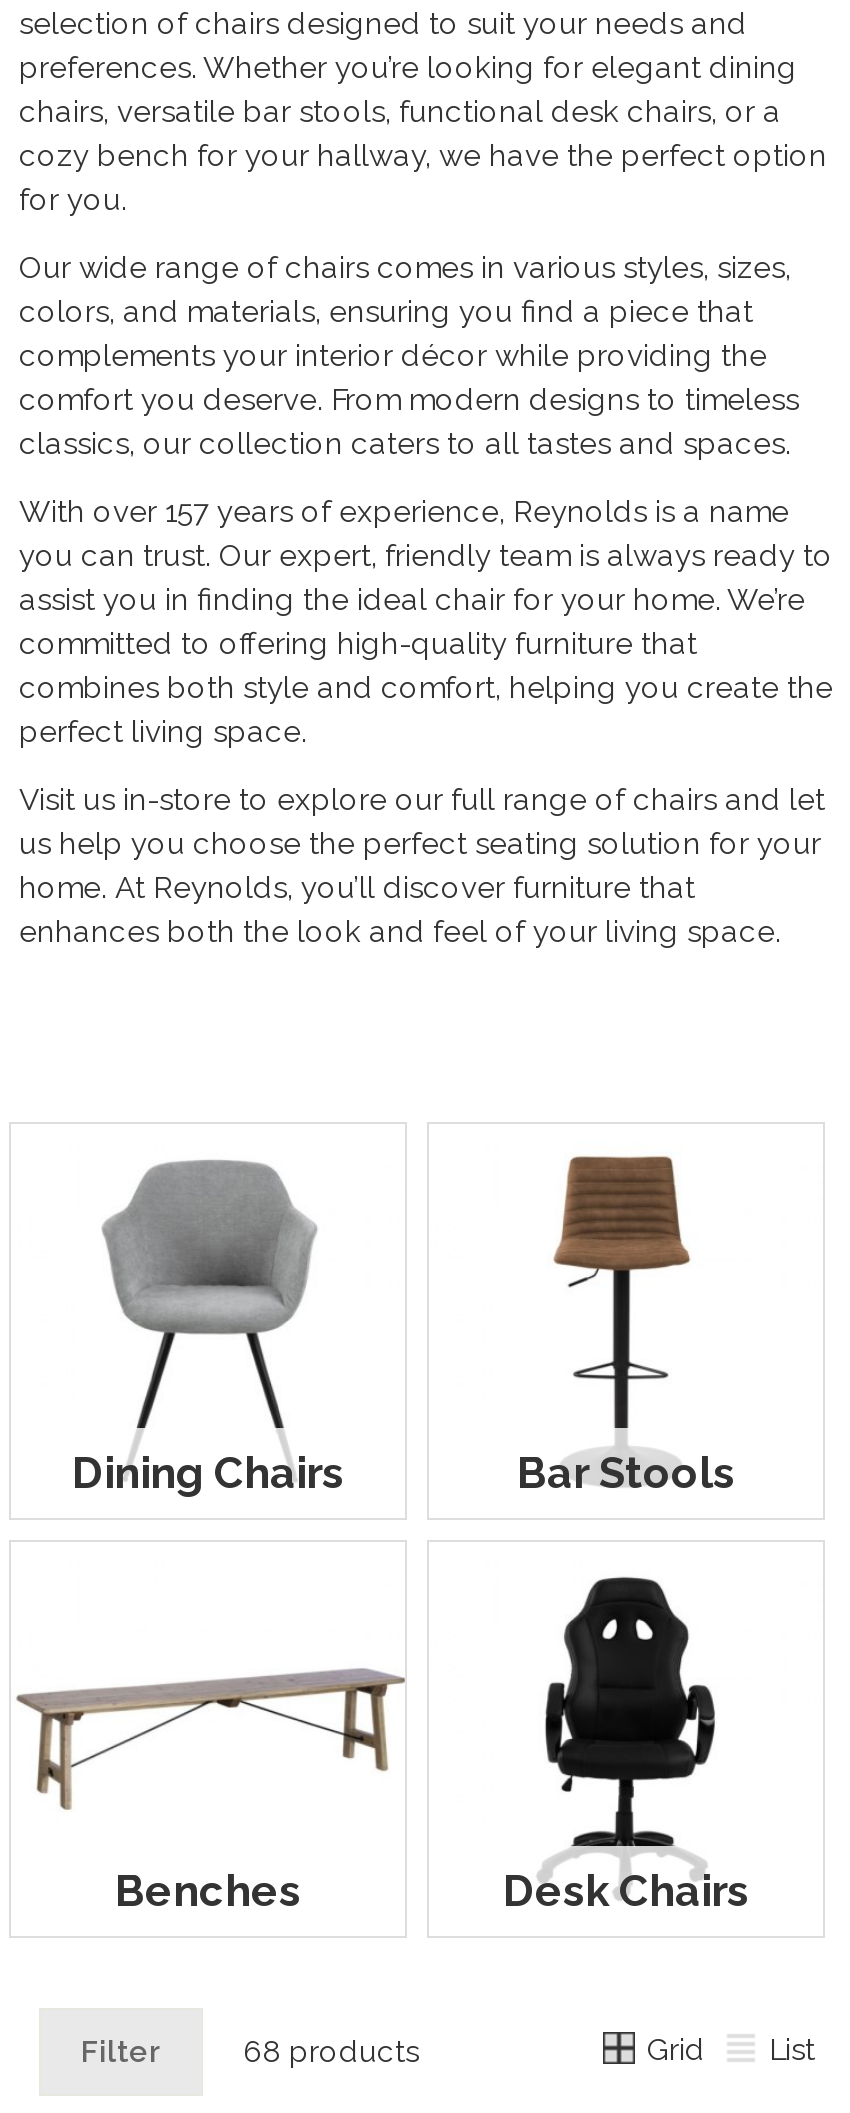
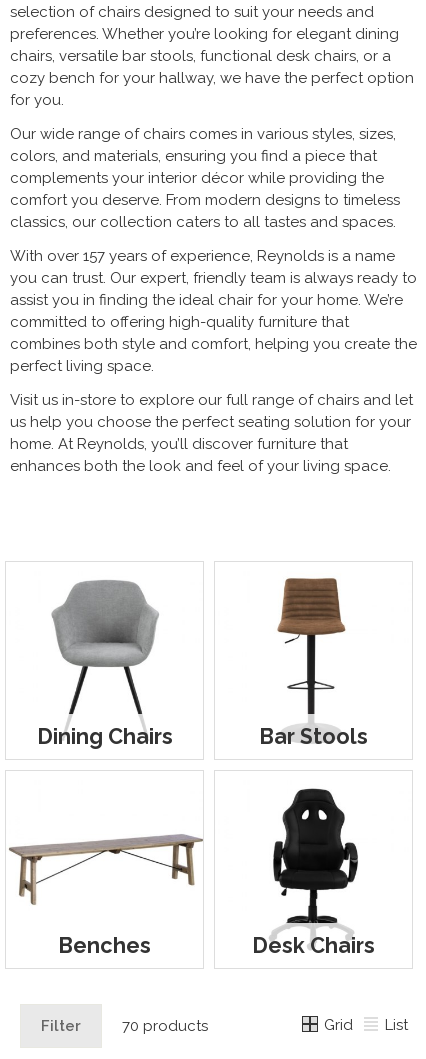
- 68 products
+ 70 products
